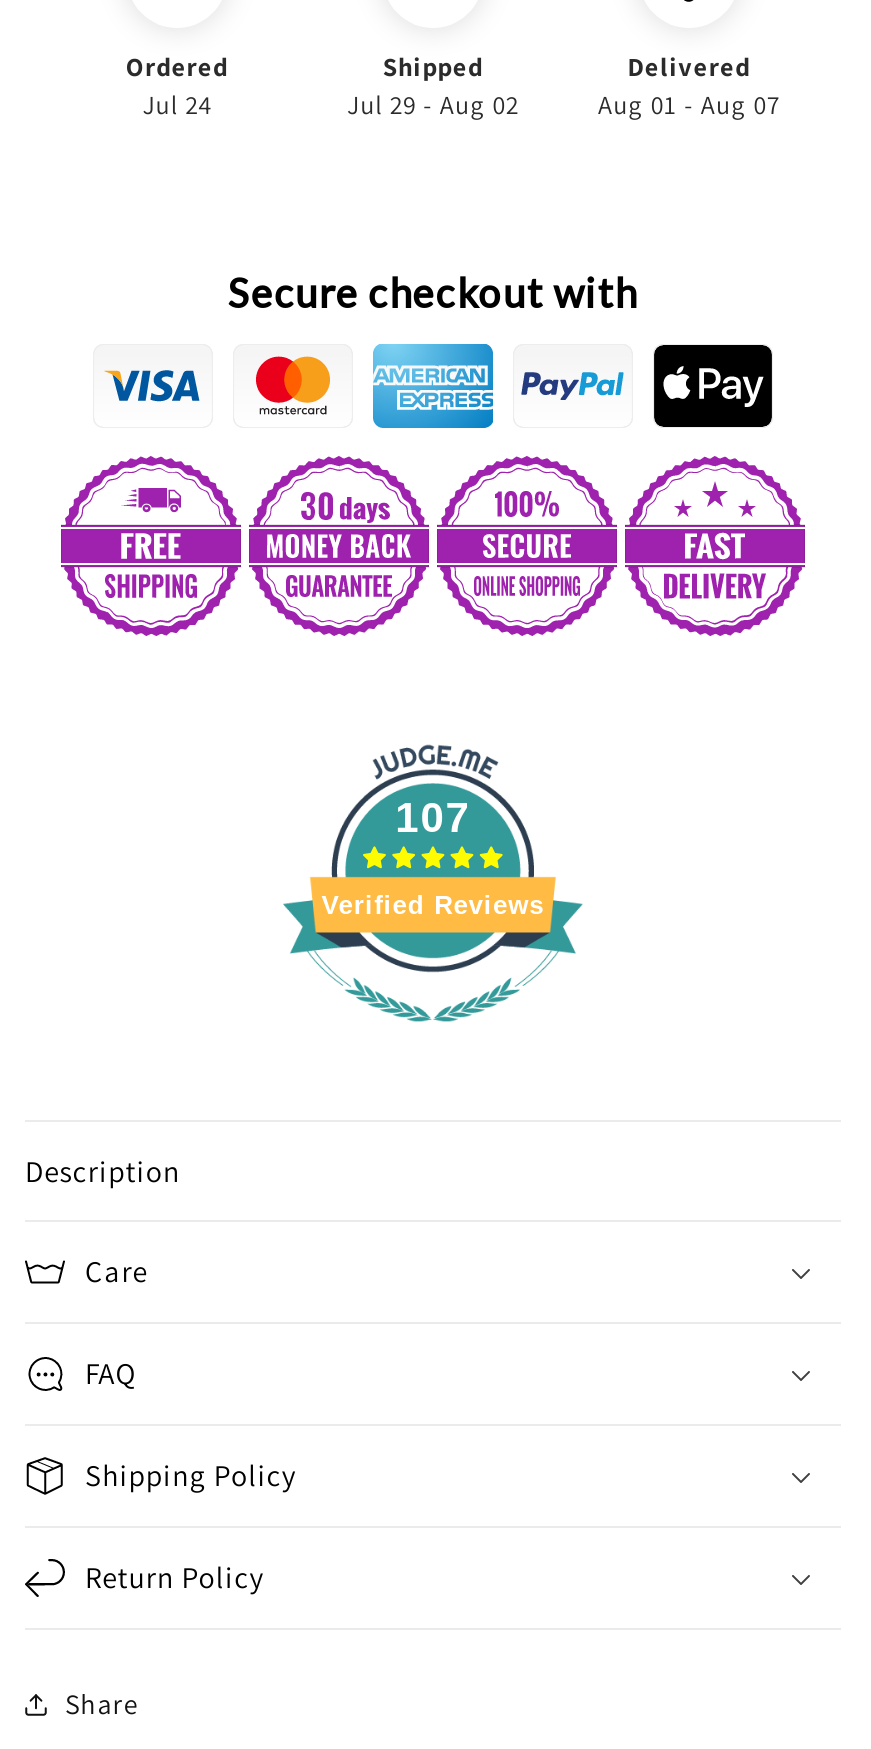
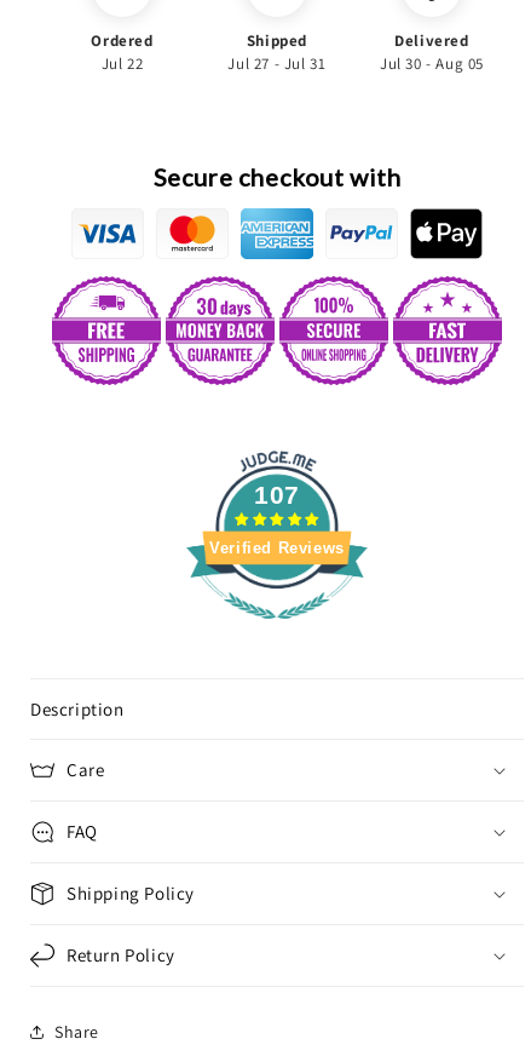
- Jul 24
+ Jul 22

- Jul 29 - Aug 02
+ Jul 27 - Jul 31

- Aug 01 - Aug 07
+ Jul 30 - Aug 05
